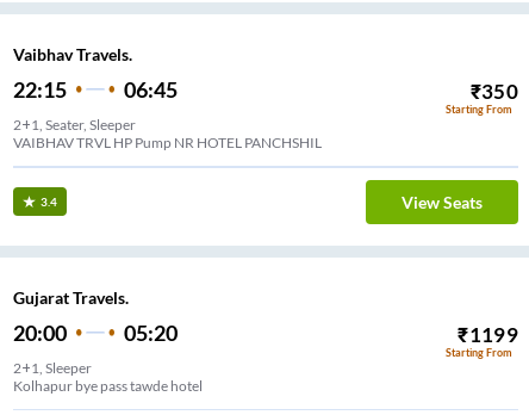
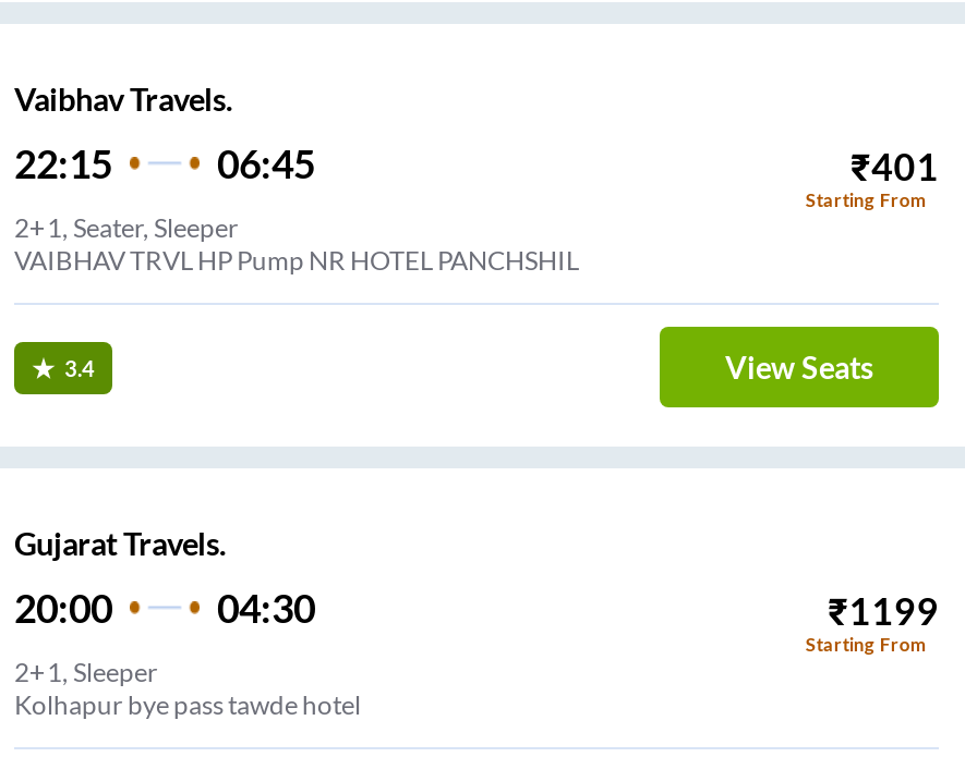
- ₹350
+ ₹401

- 05:20
+ 04:30
